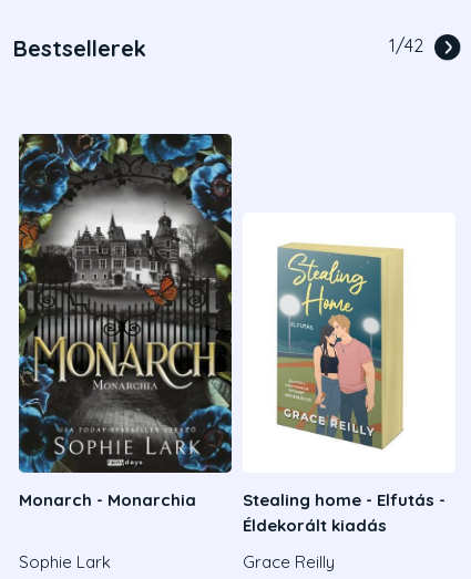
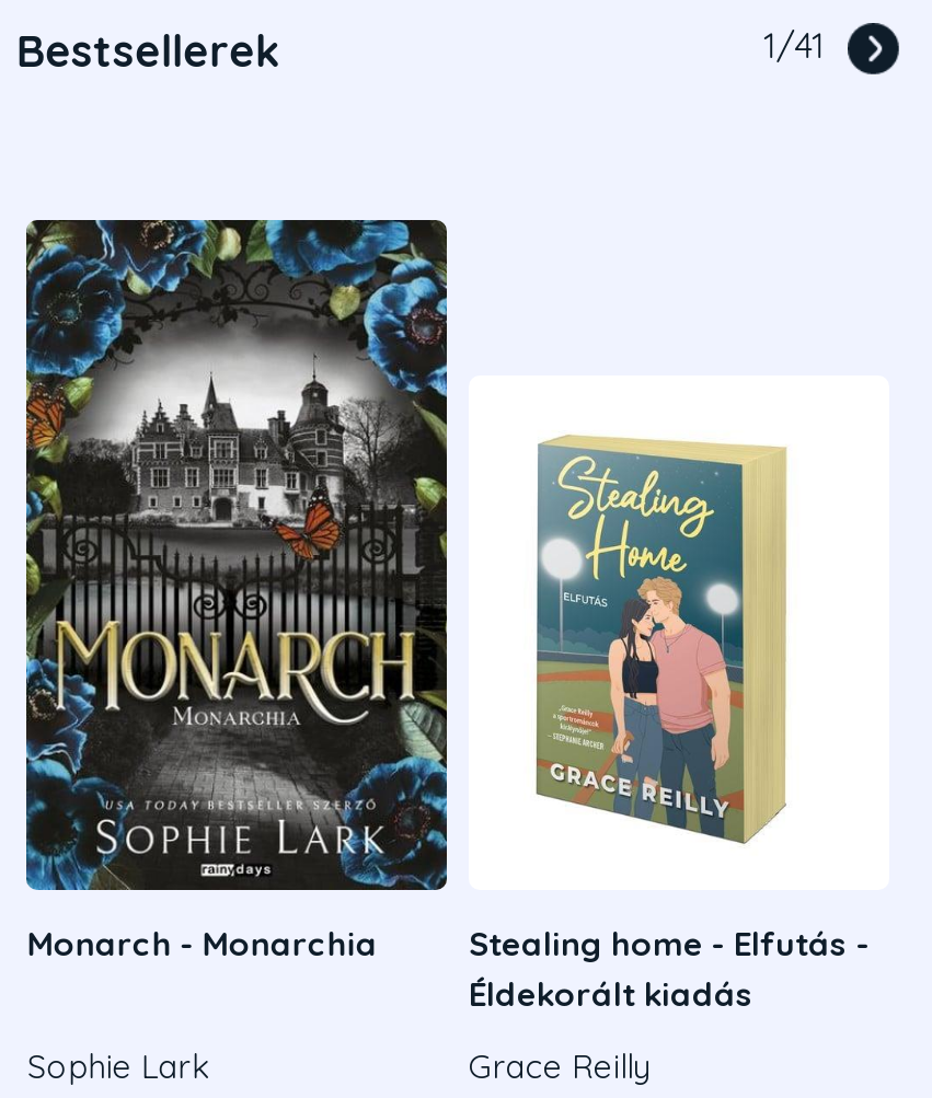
- 1/42
+ 1/41
